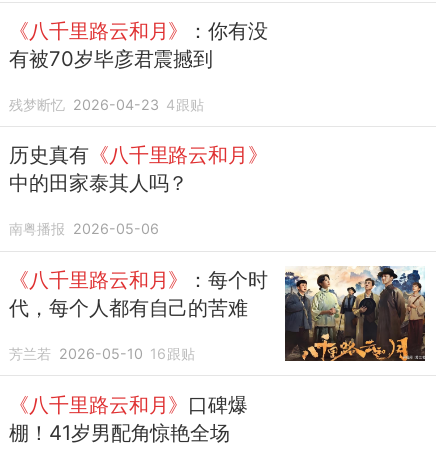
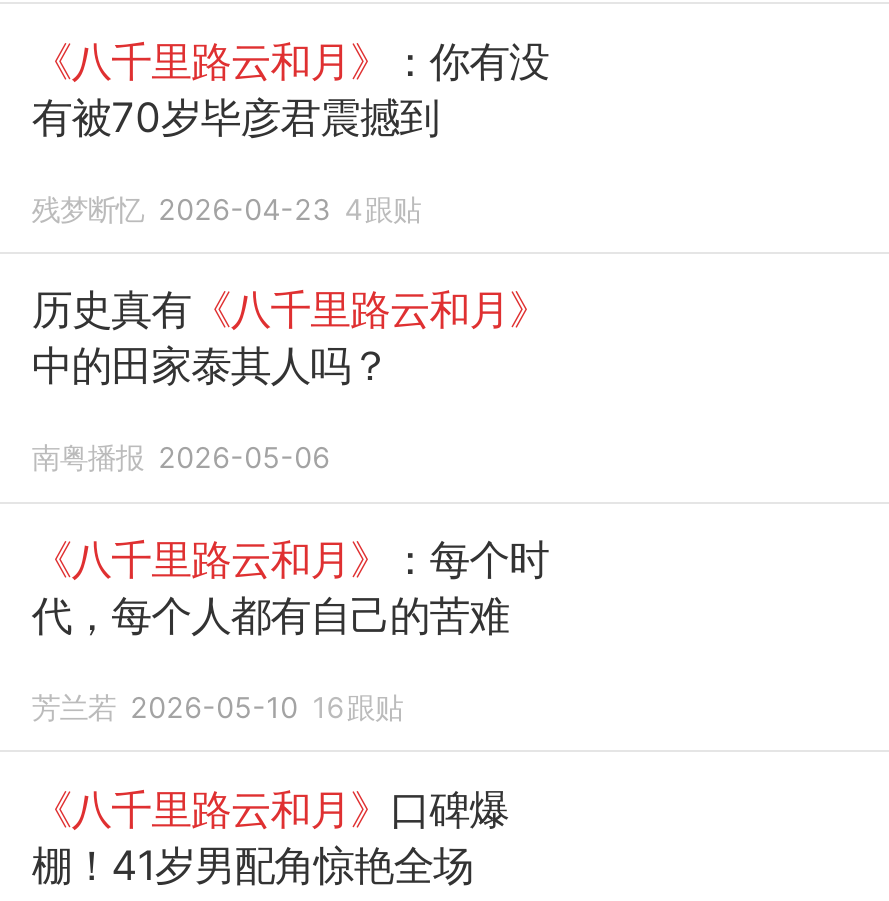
- [image]
